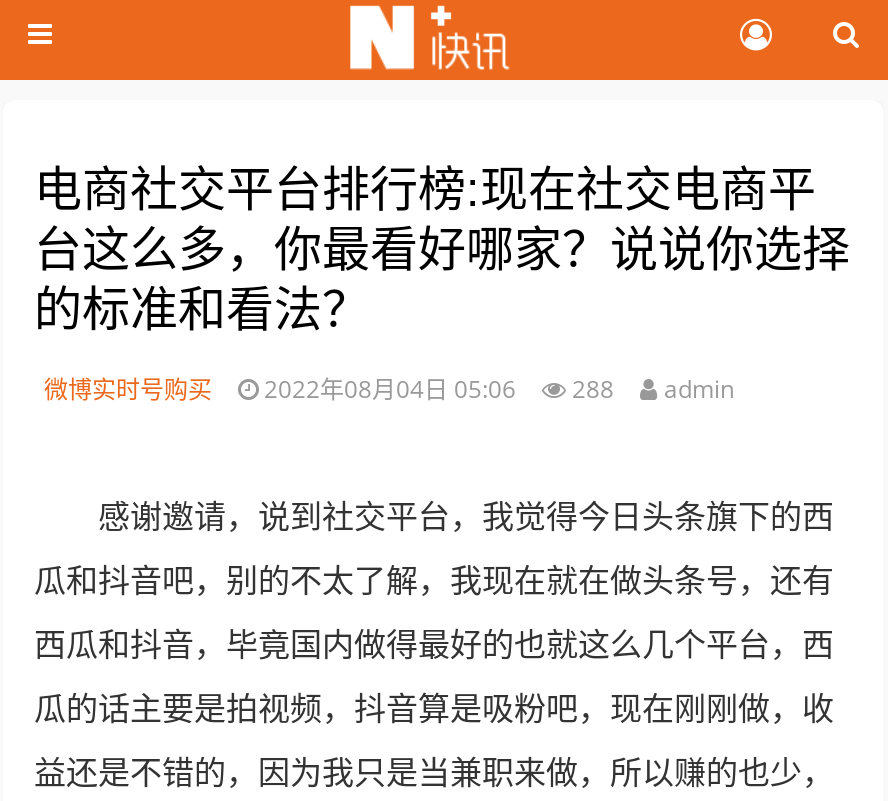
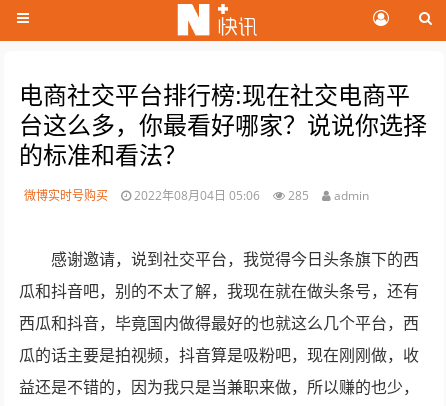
- 微博实时号购买 2022年08月04日 05:06 288 admin
+ 微博实时号购买 2022年08月04日 05:06 285 admin
